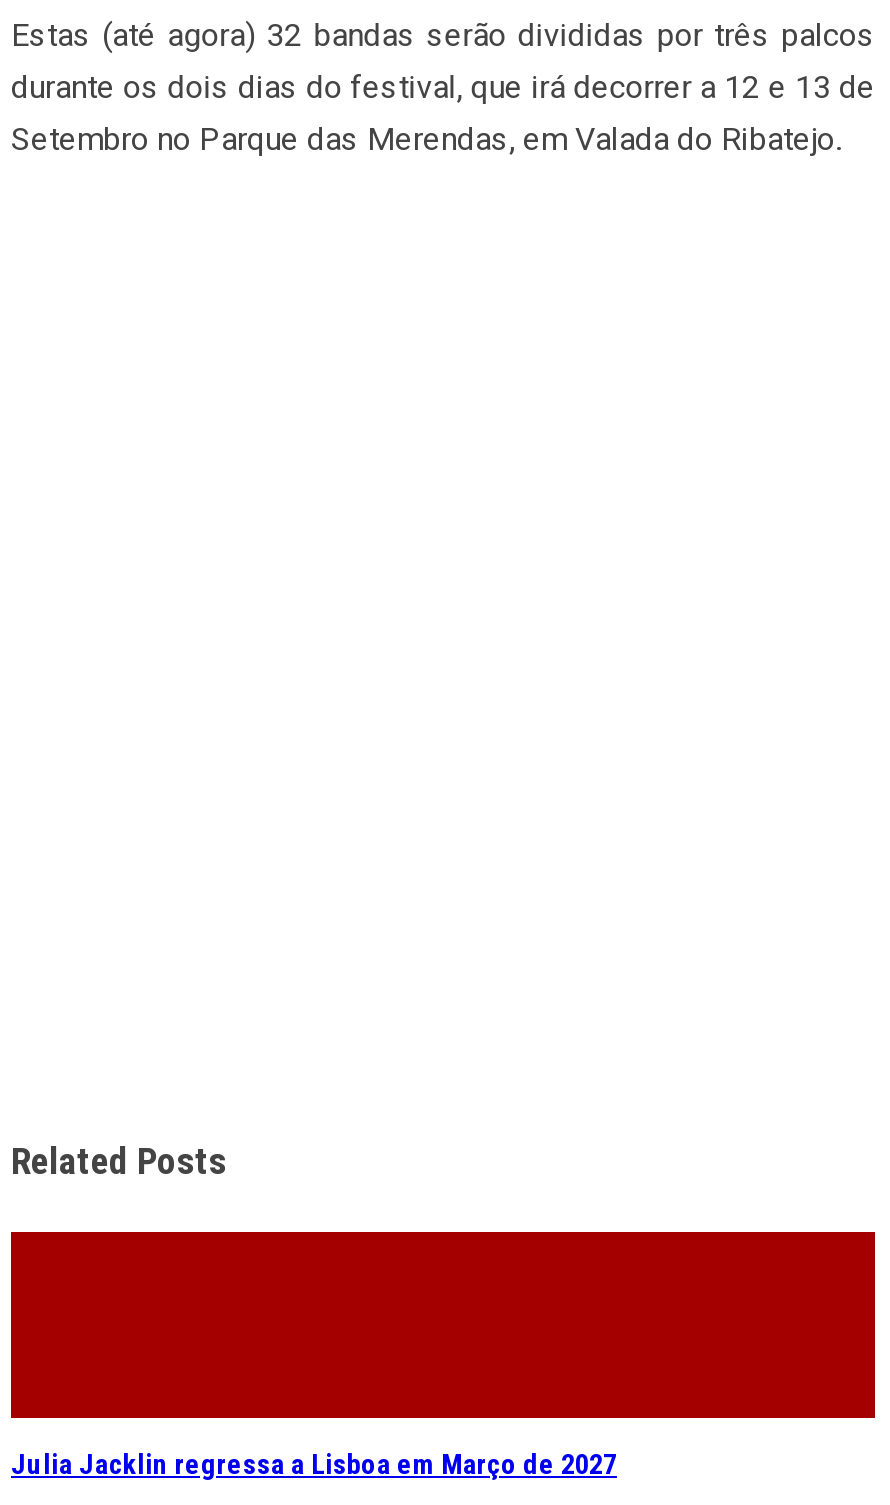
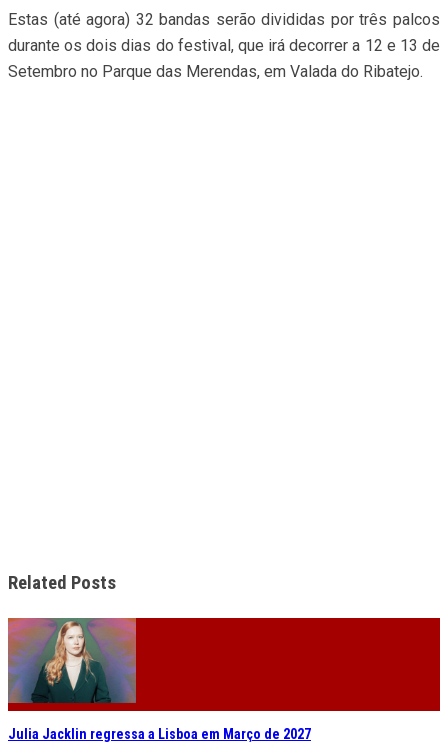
+ [image]
